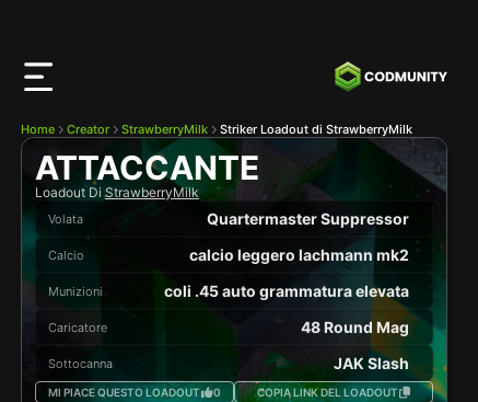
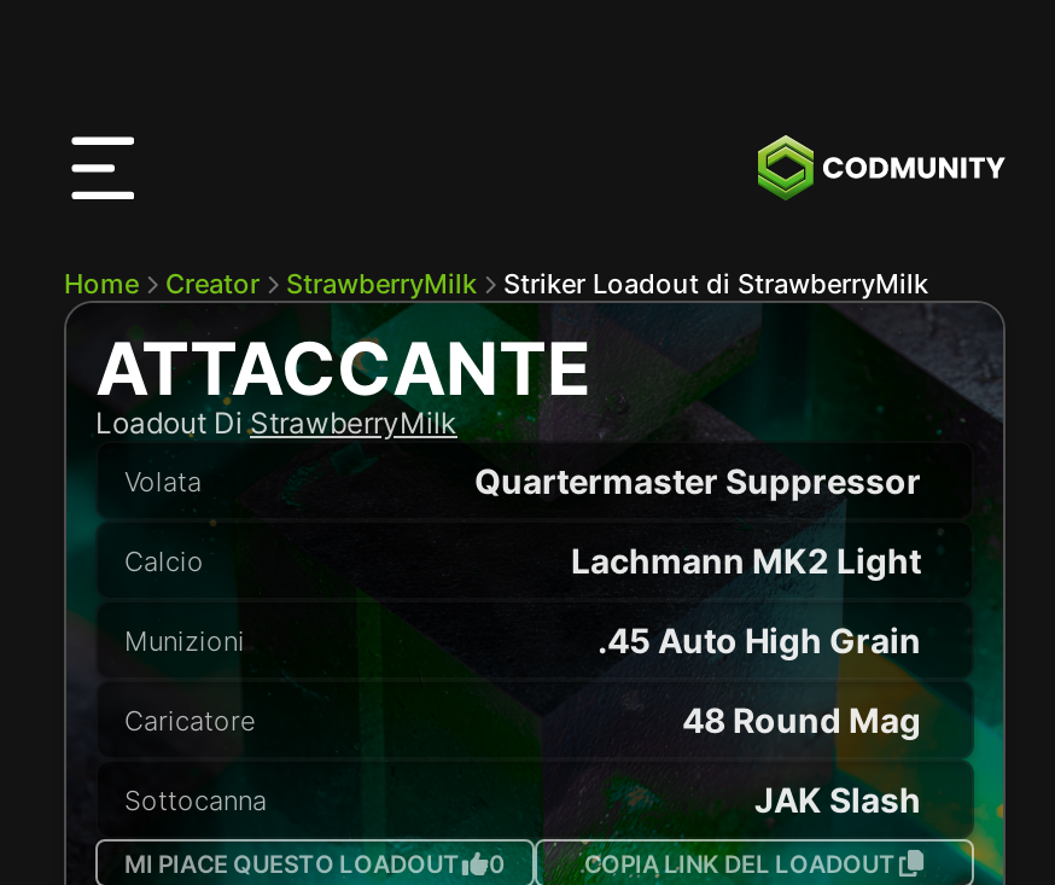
- calcio leggero lachmann mk2
+ Lachmann MK2 Light

- coli .45 auto grammatura elevata
+ .45 Auto High Grain
